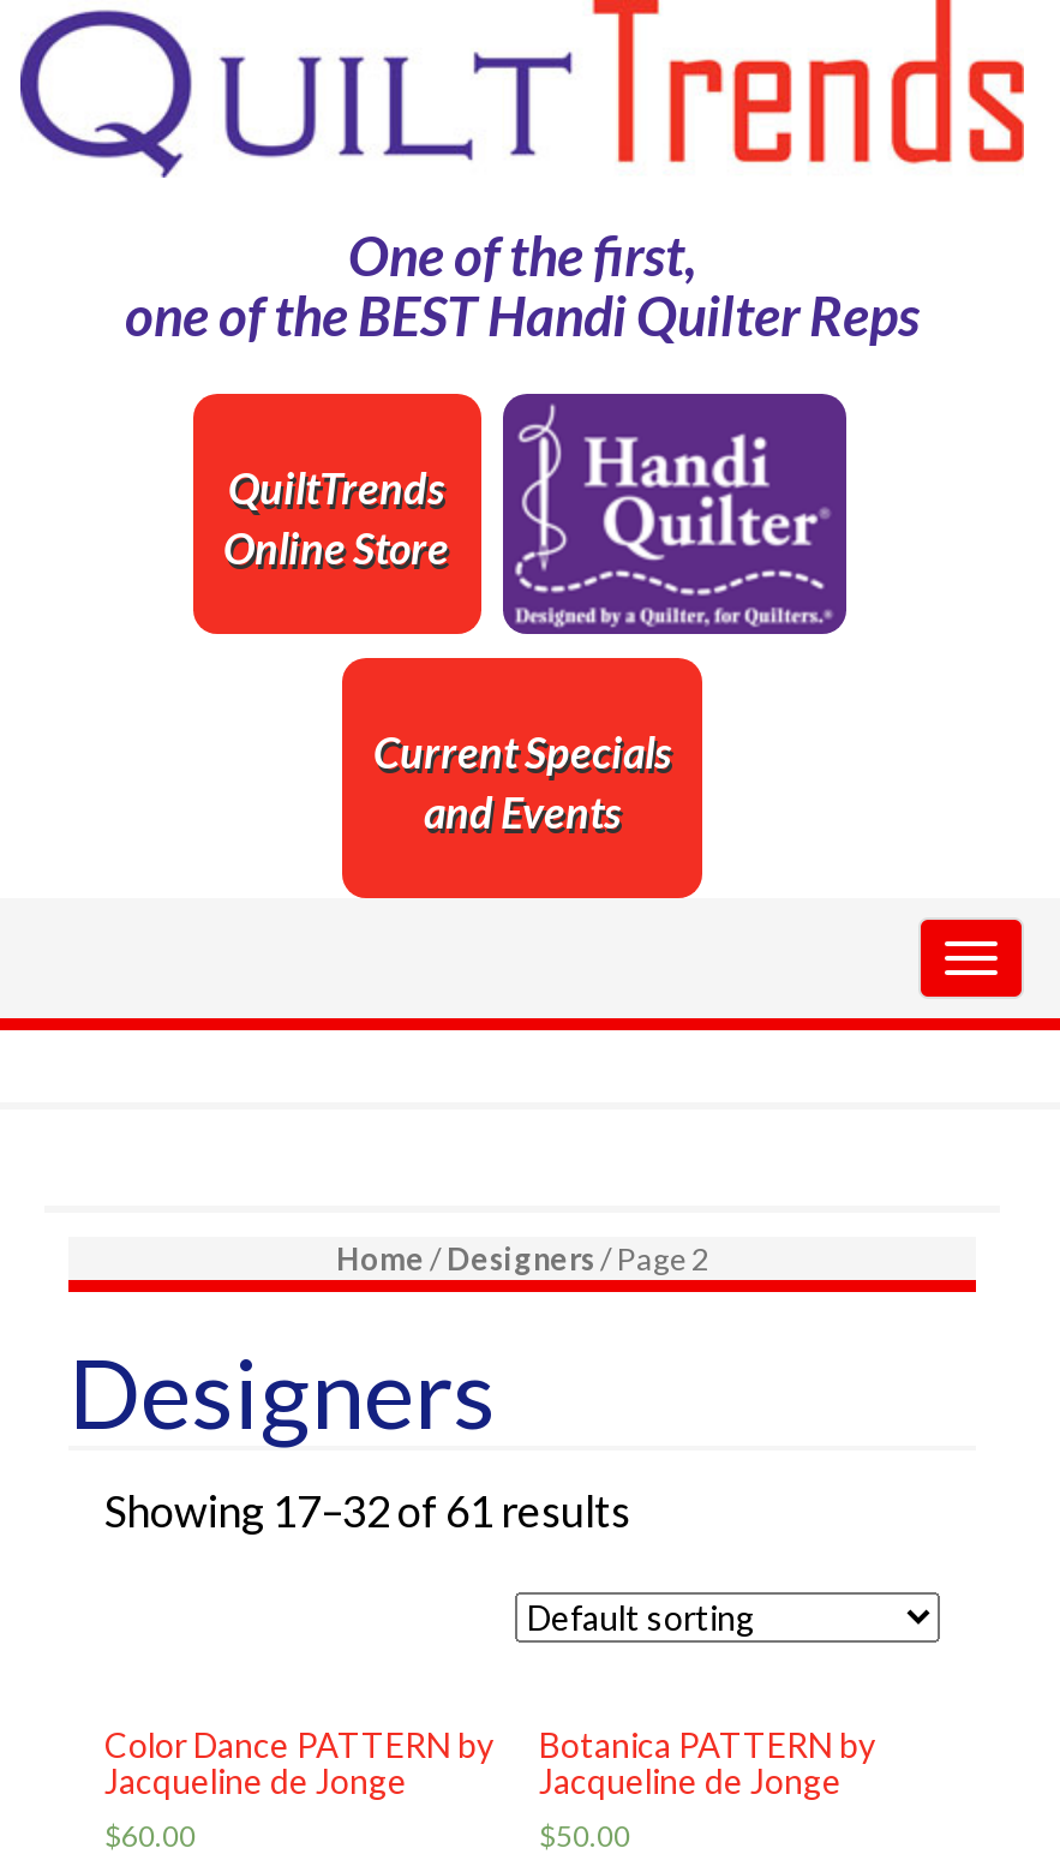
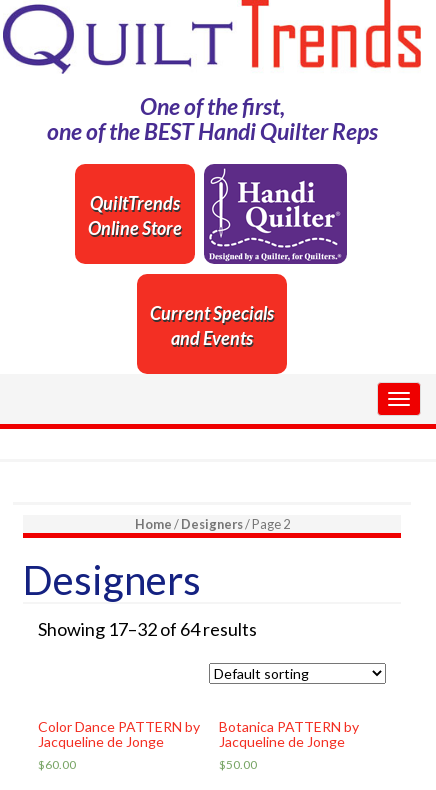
- Showing 17–32 of 61 results
+ Showing 17–32 of 64 results
